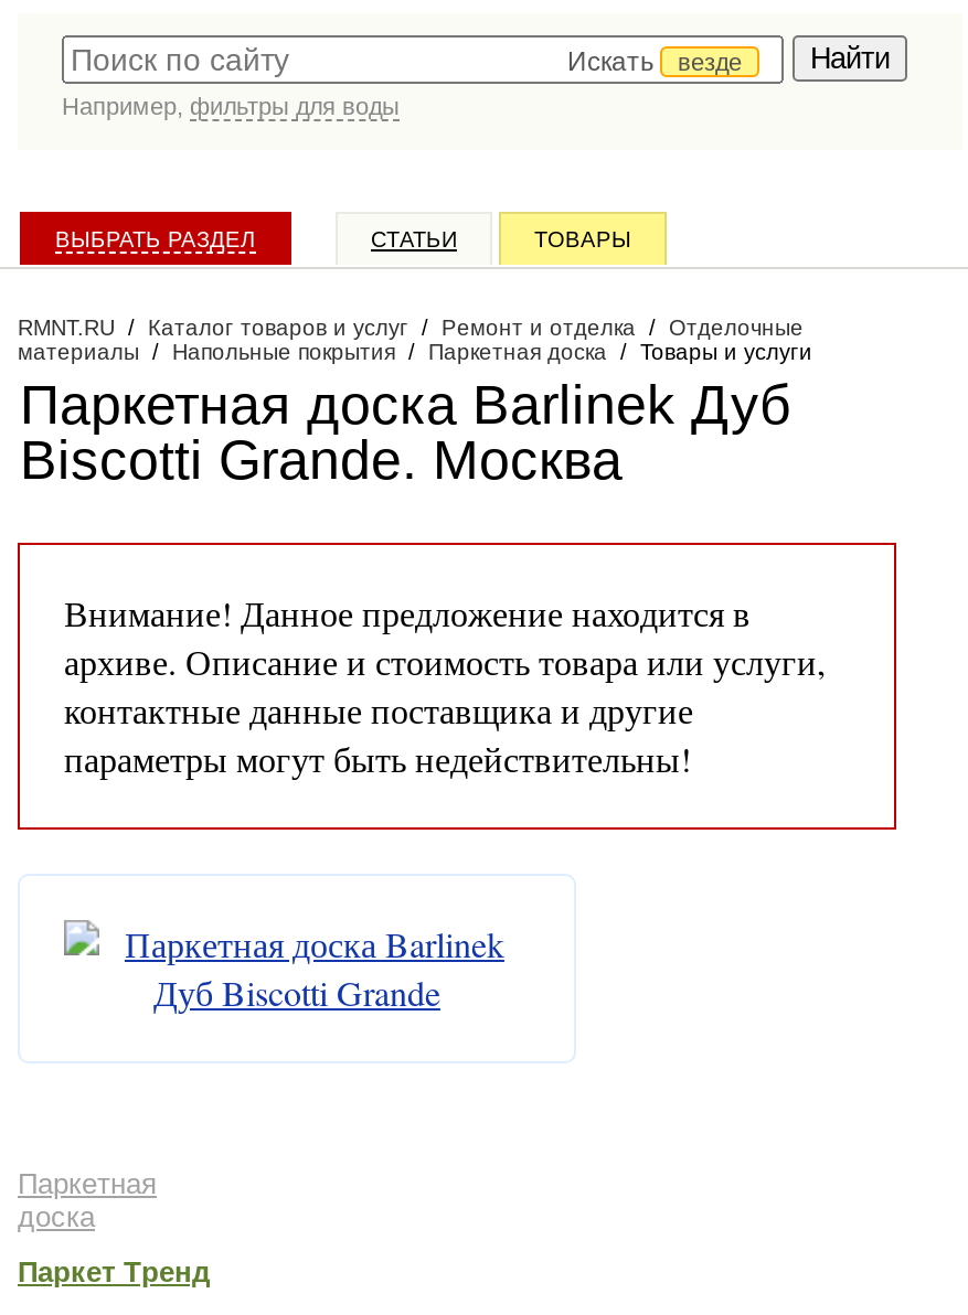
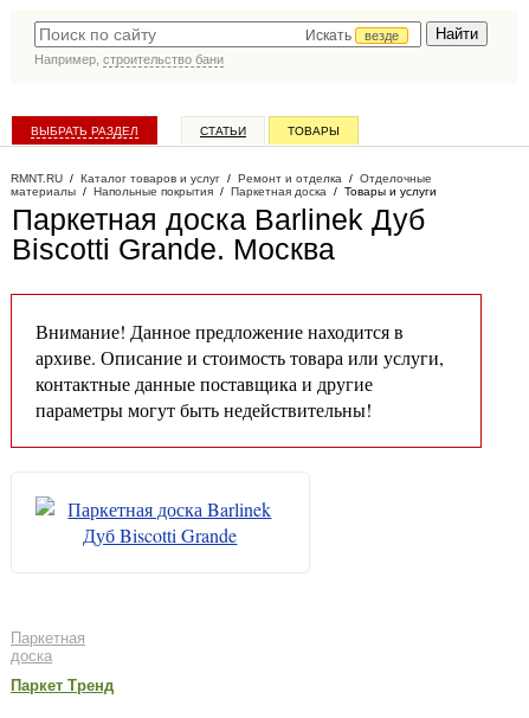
- Например, фильтры для воды
+ Например, строительство бани
